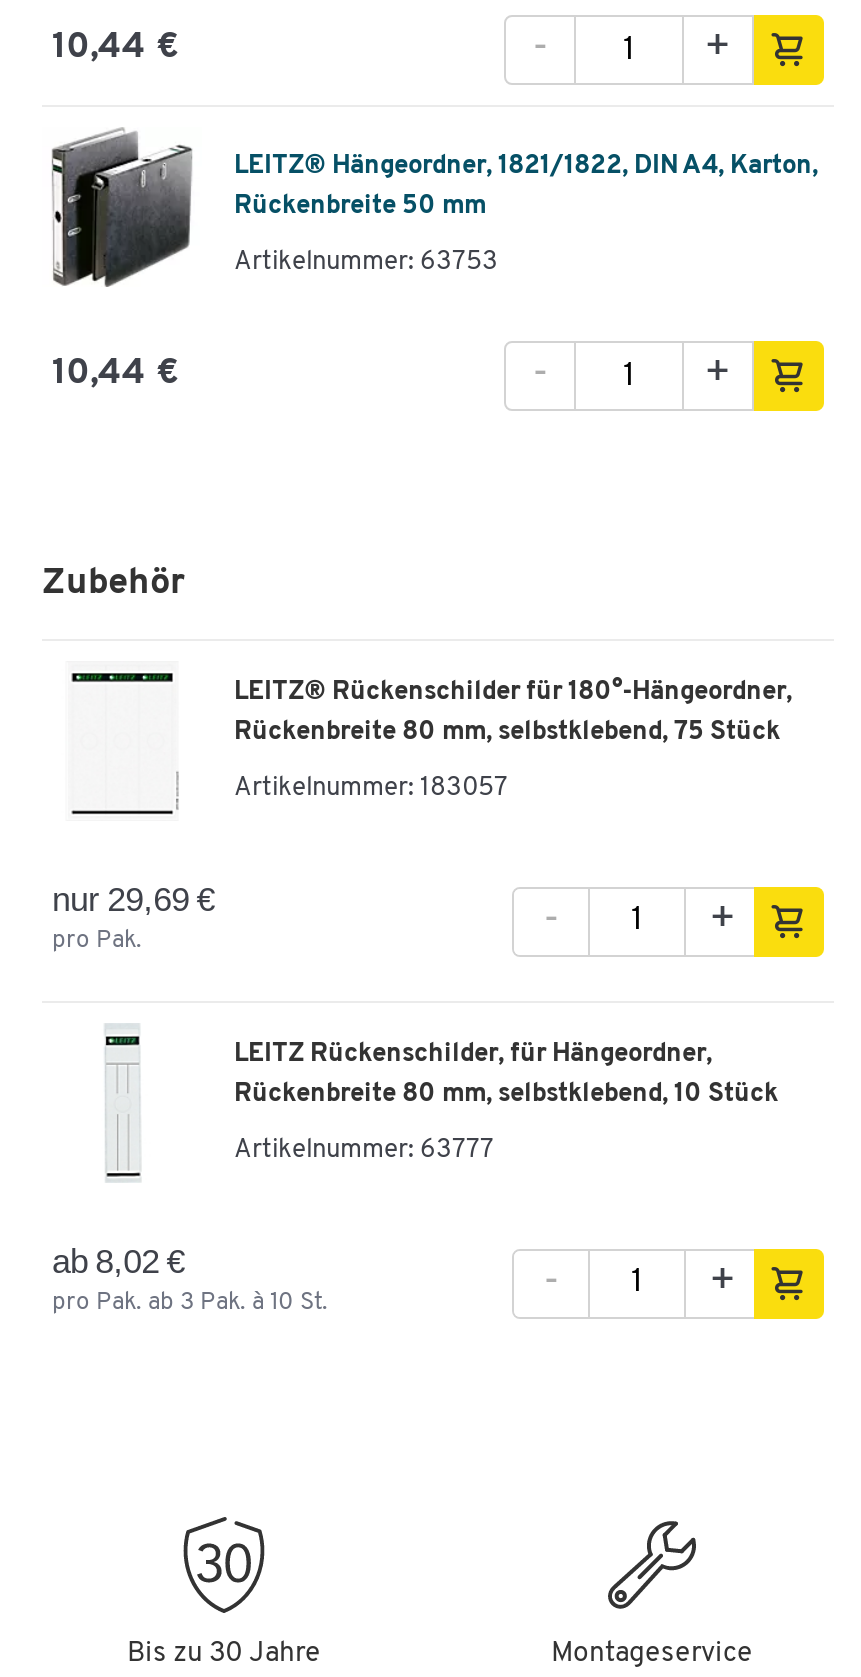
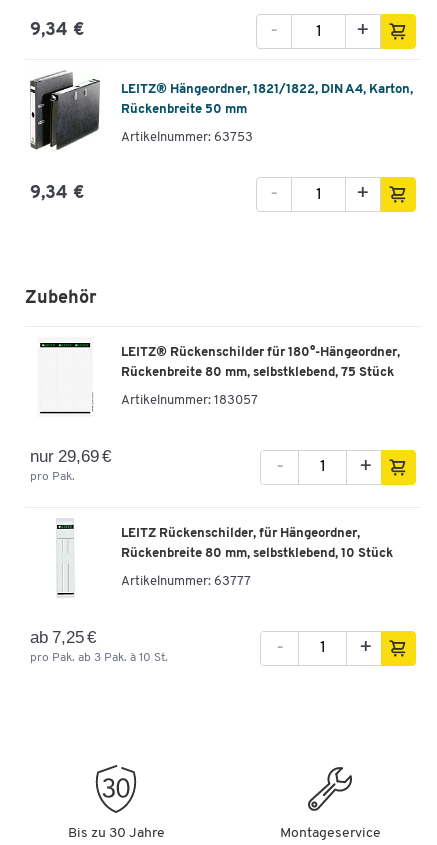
- 10,44 €
+ 9,34 €

- 10,44 €
+ 9,34 €

- ab 8,02 €
+ ab 7,25 €
